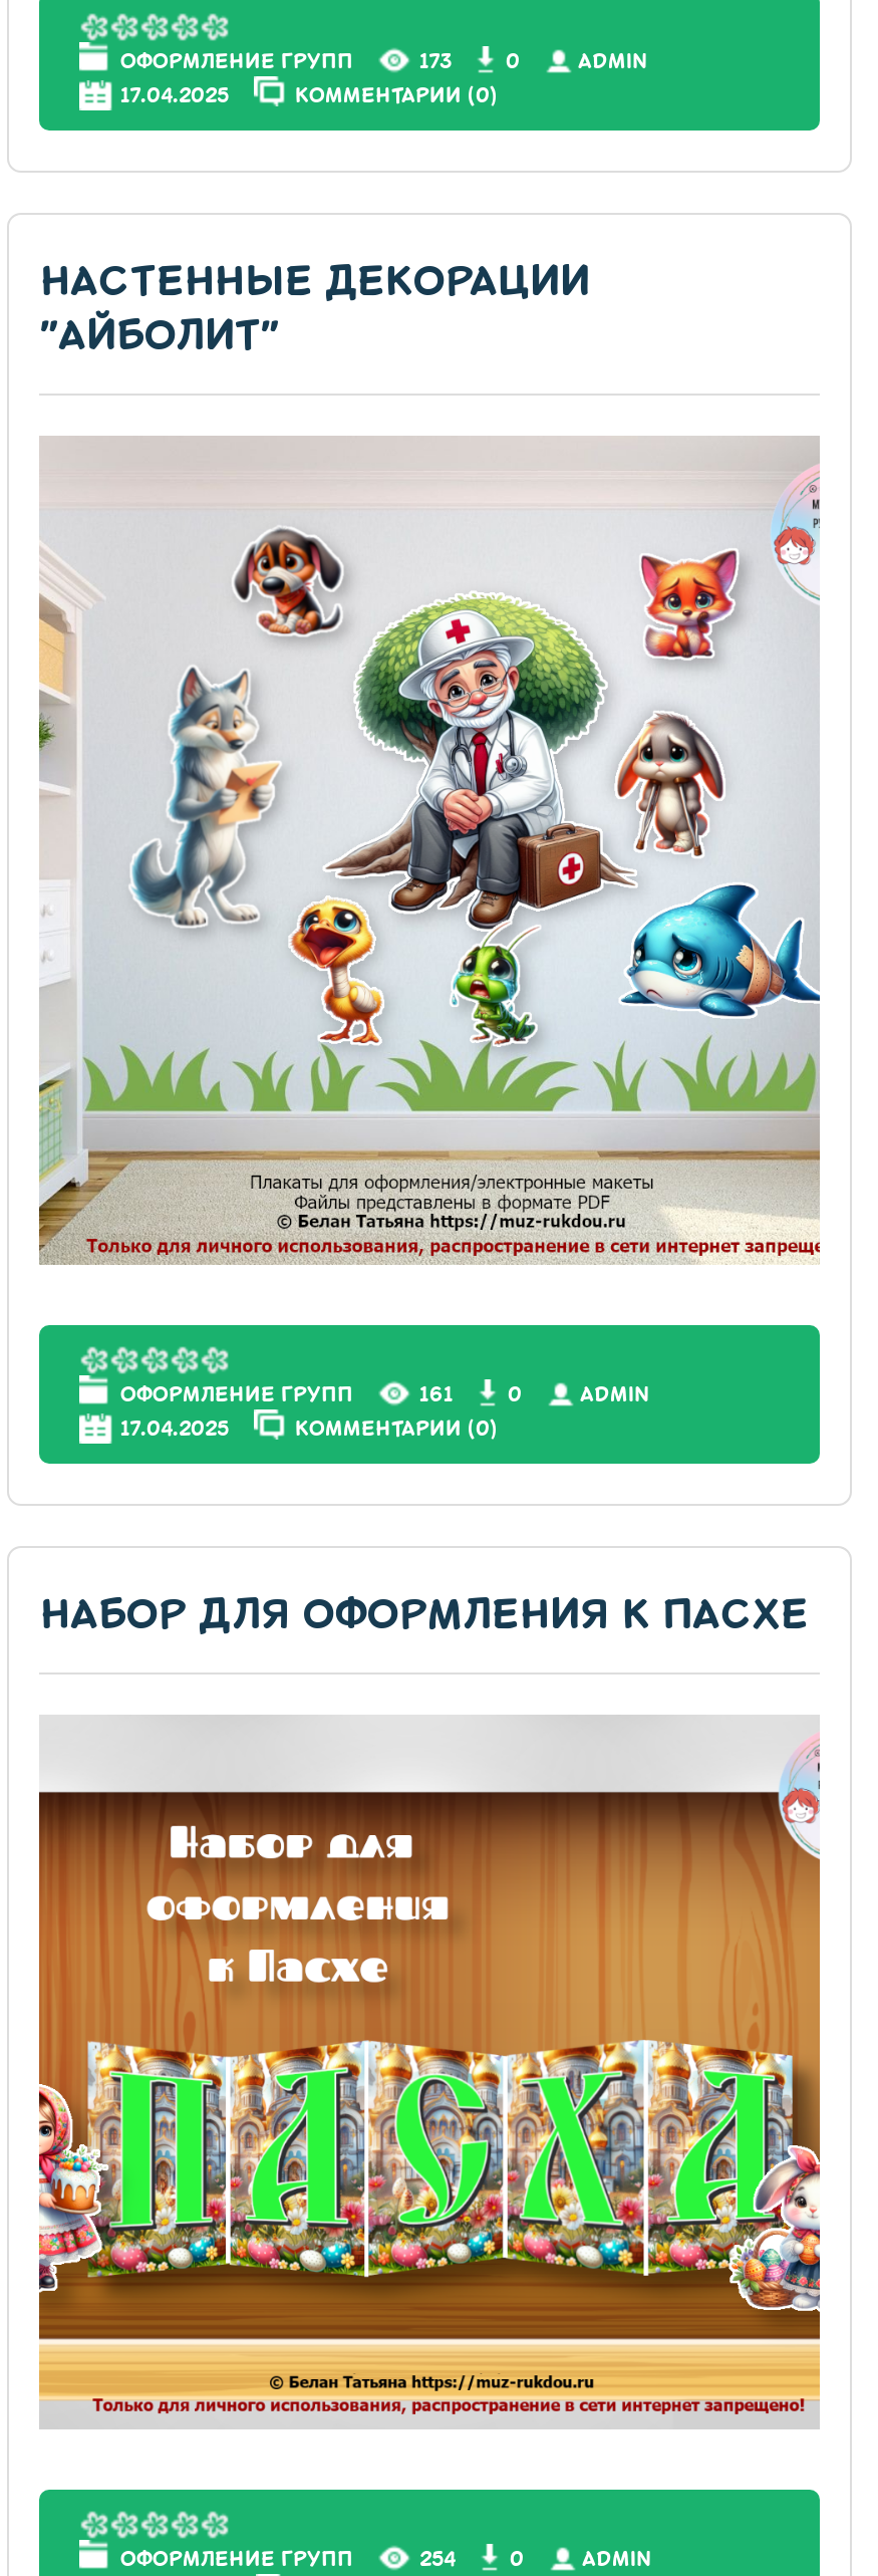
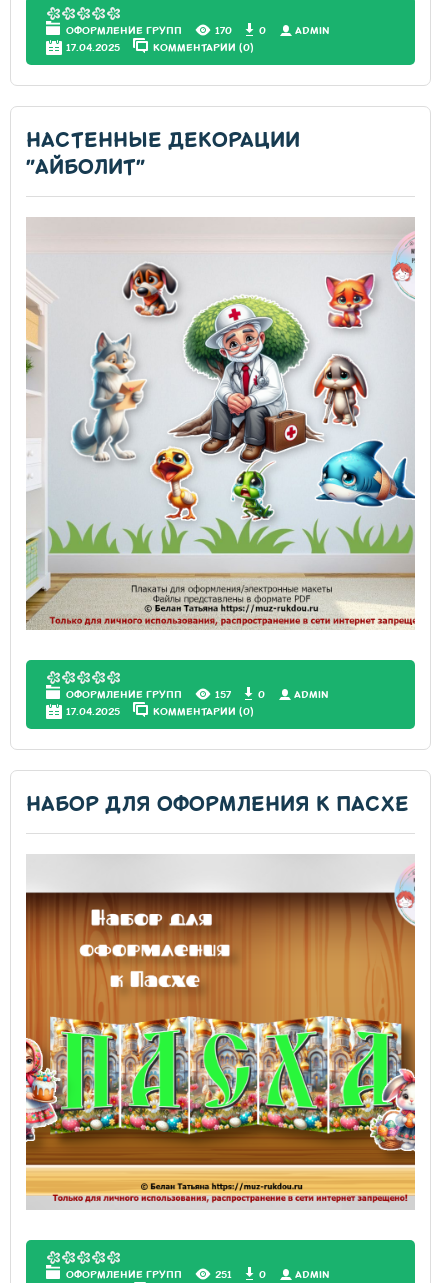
- 173
+ 170

- 161
+ 157

- 254
+ 251
